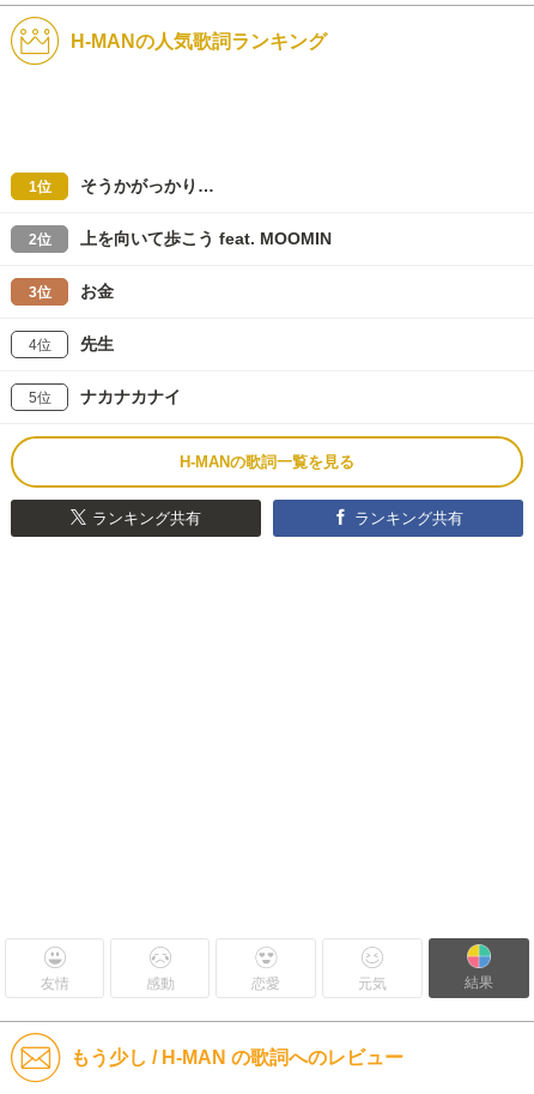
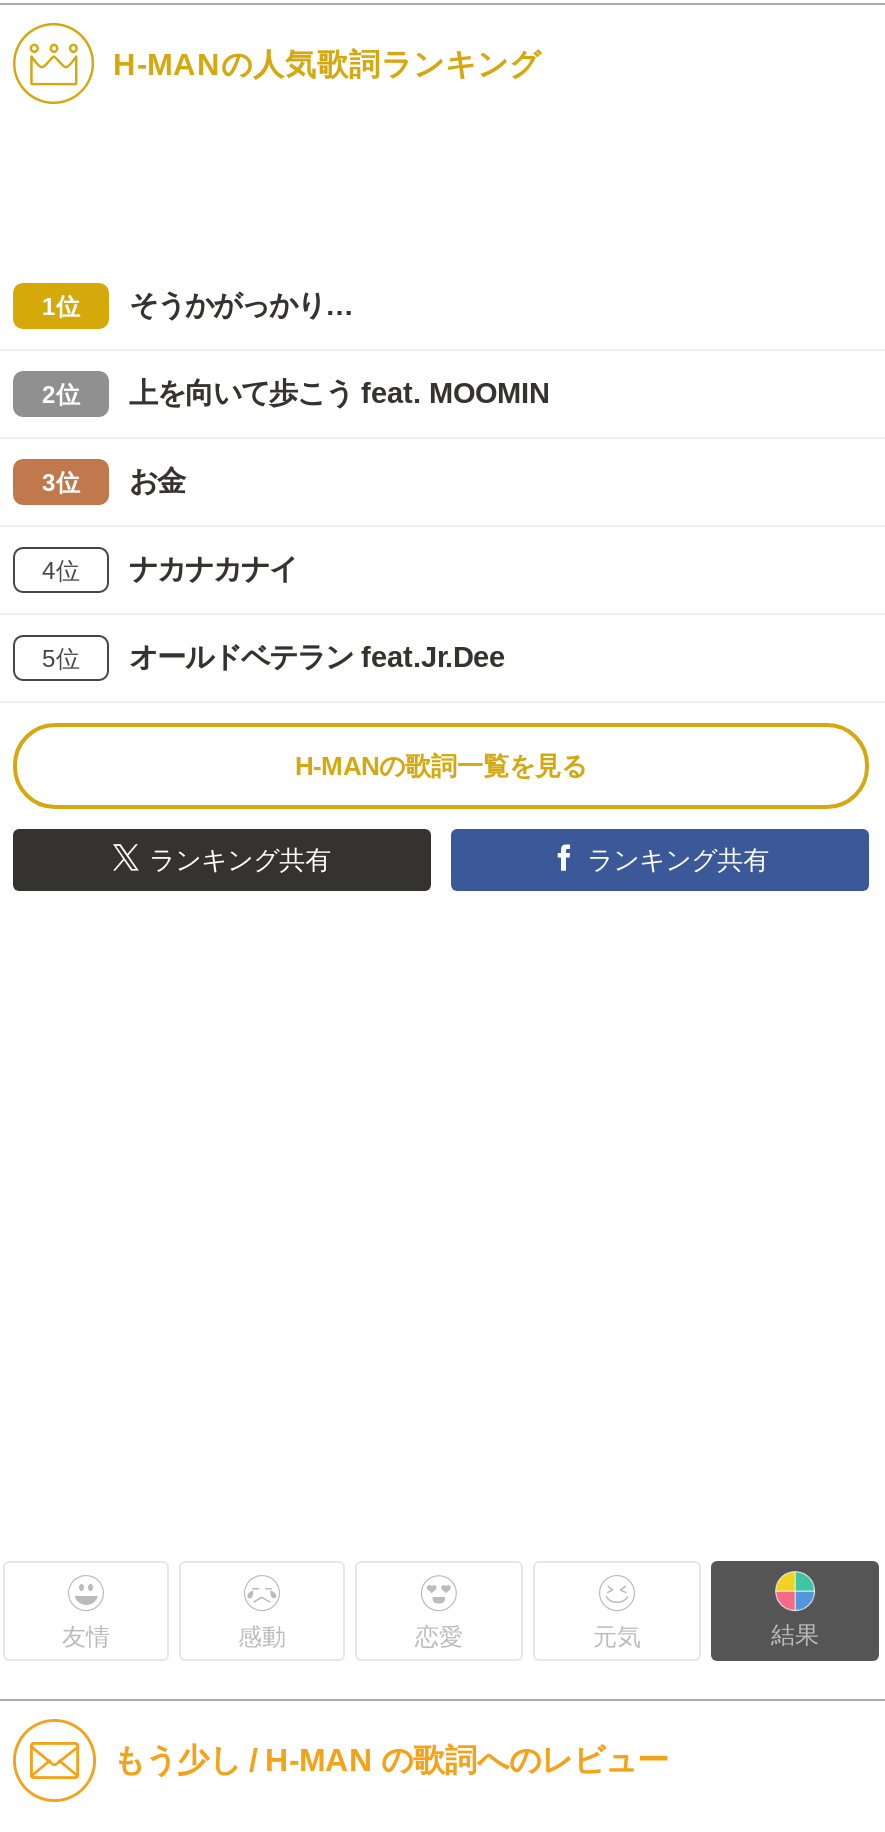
- 先生

+ オールドベテラン feat.Jr.Dee

moved up: ナカナカナイ
